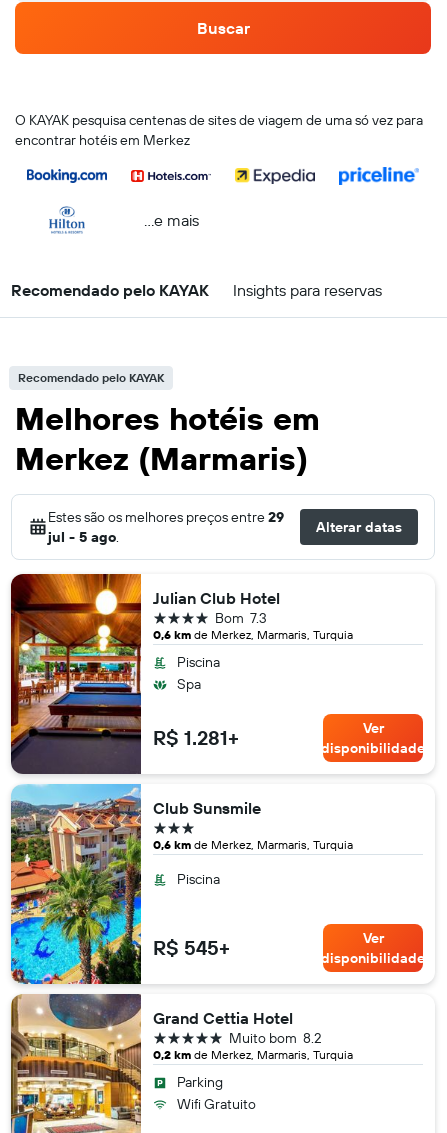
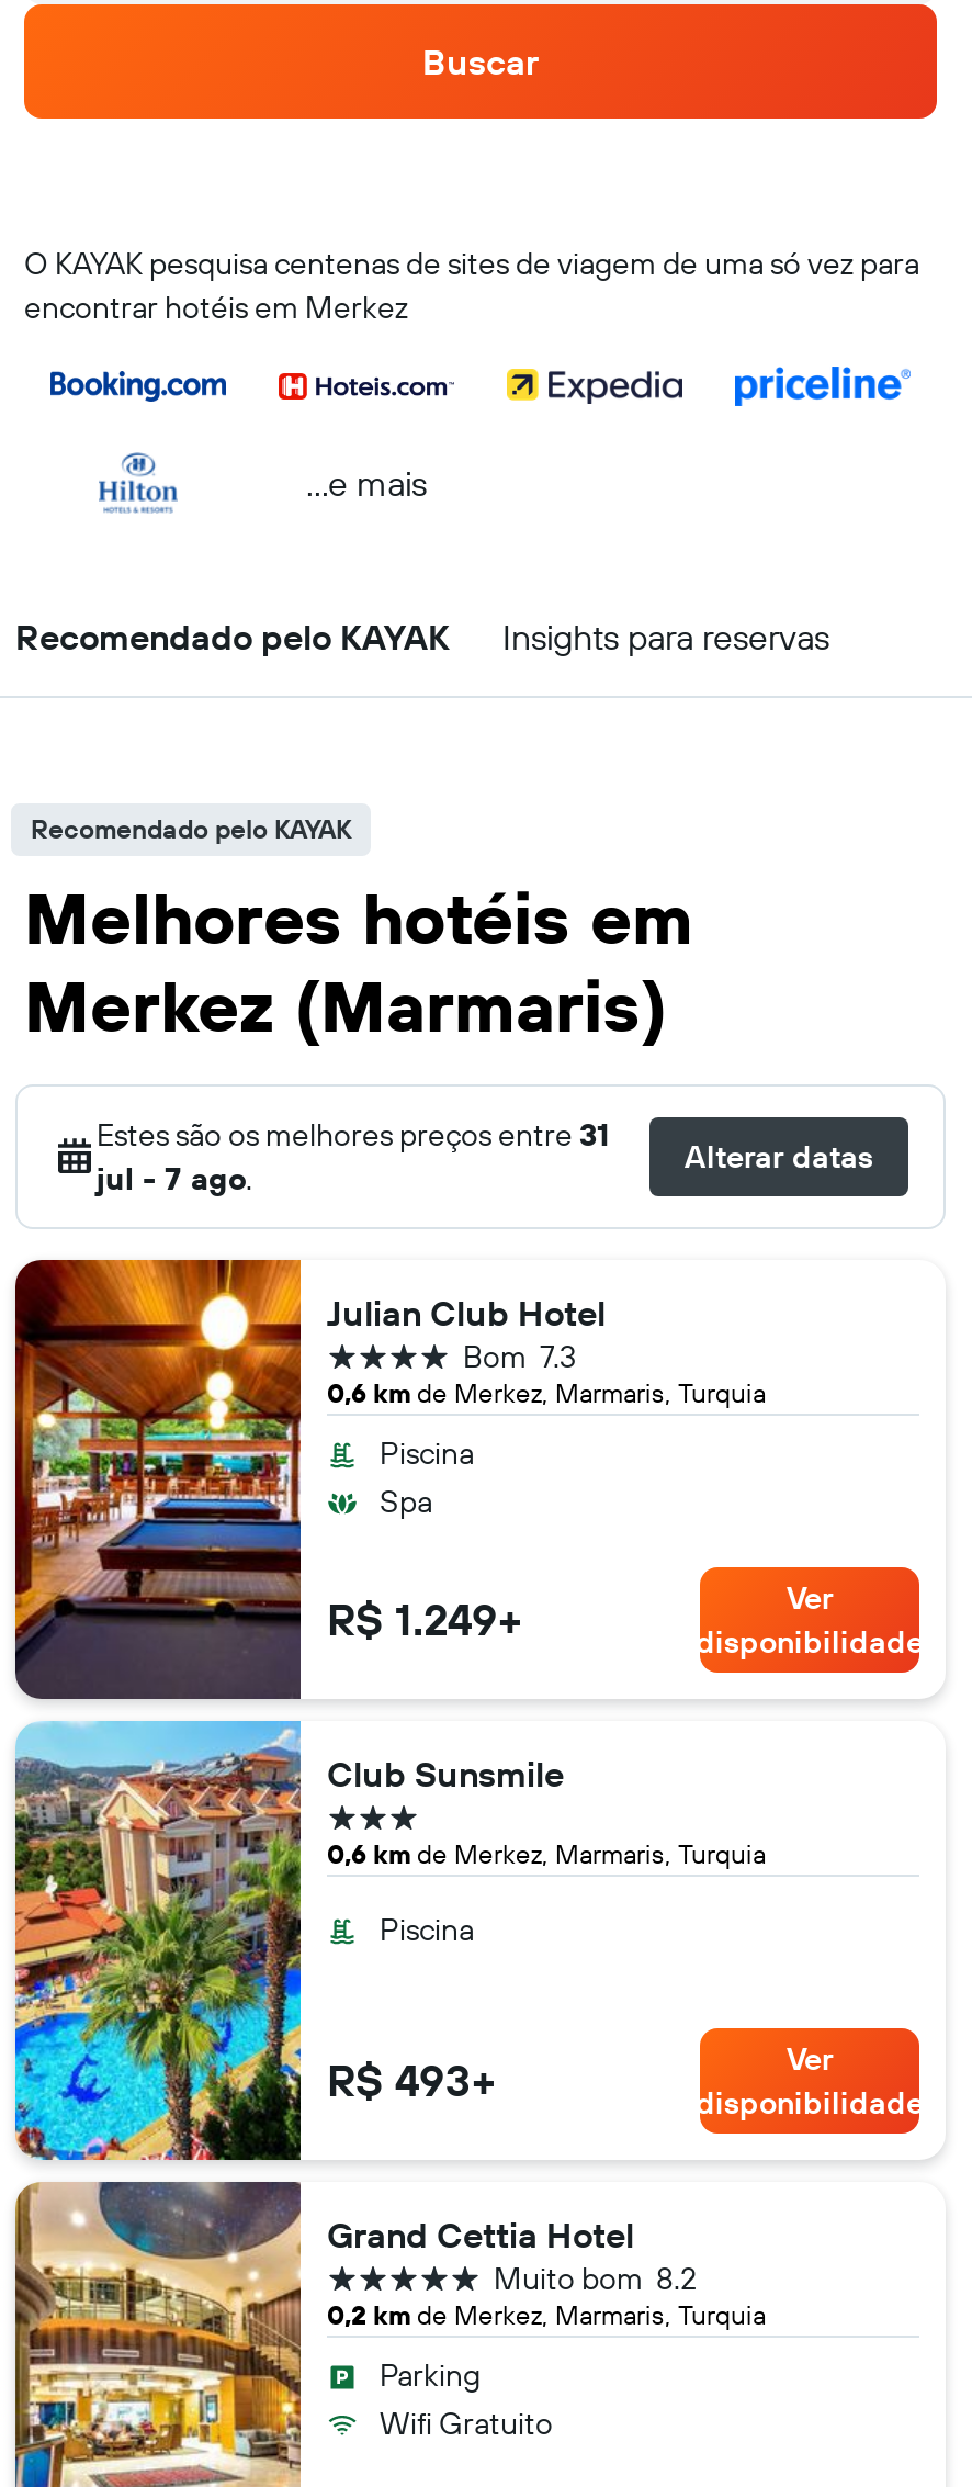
- Estes são os melhores preços entre 29
+ Estes são os melhores preços entre 31

- jul - 5 ago.
+ jul - 7 ago.

- R$ 1.281+
+ R$ 1.249+

- R$ 545+
+ R$ 493+
